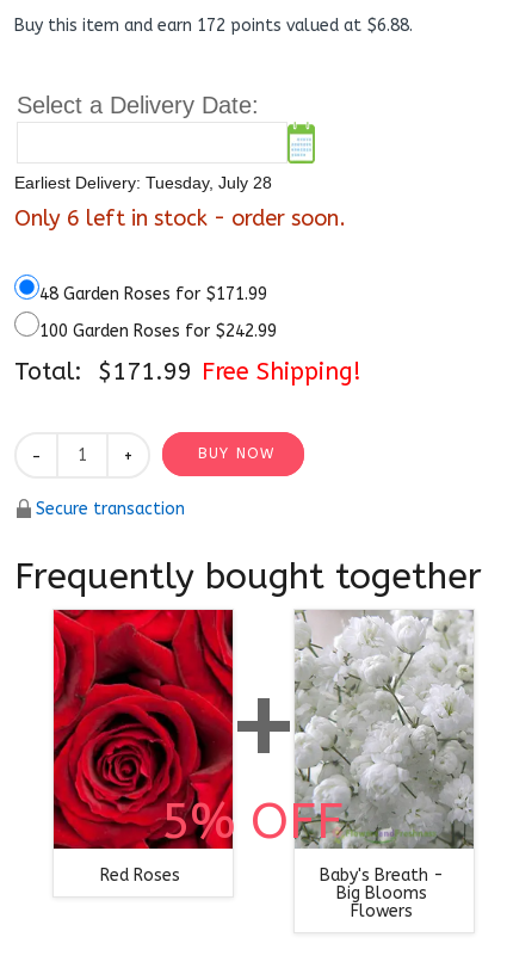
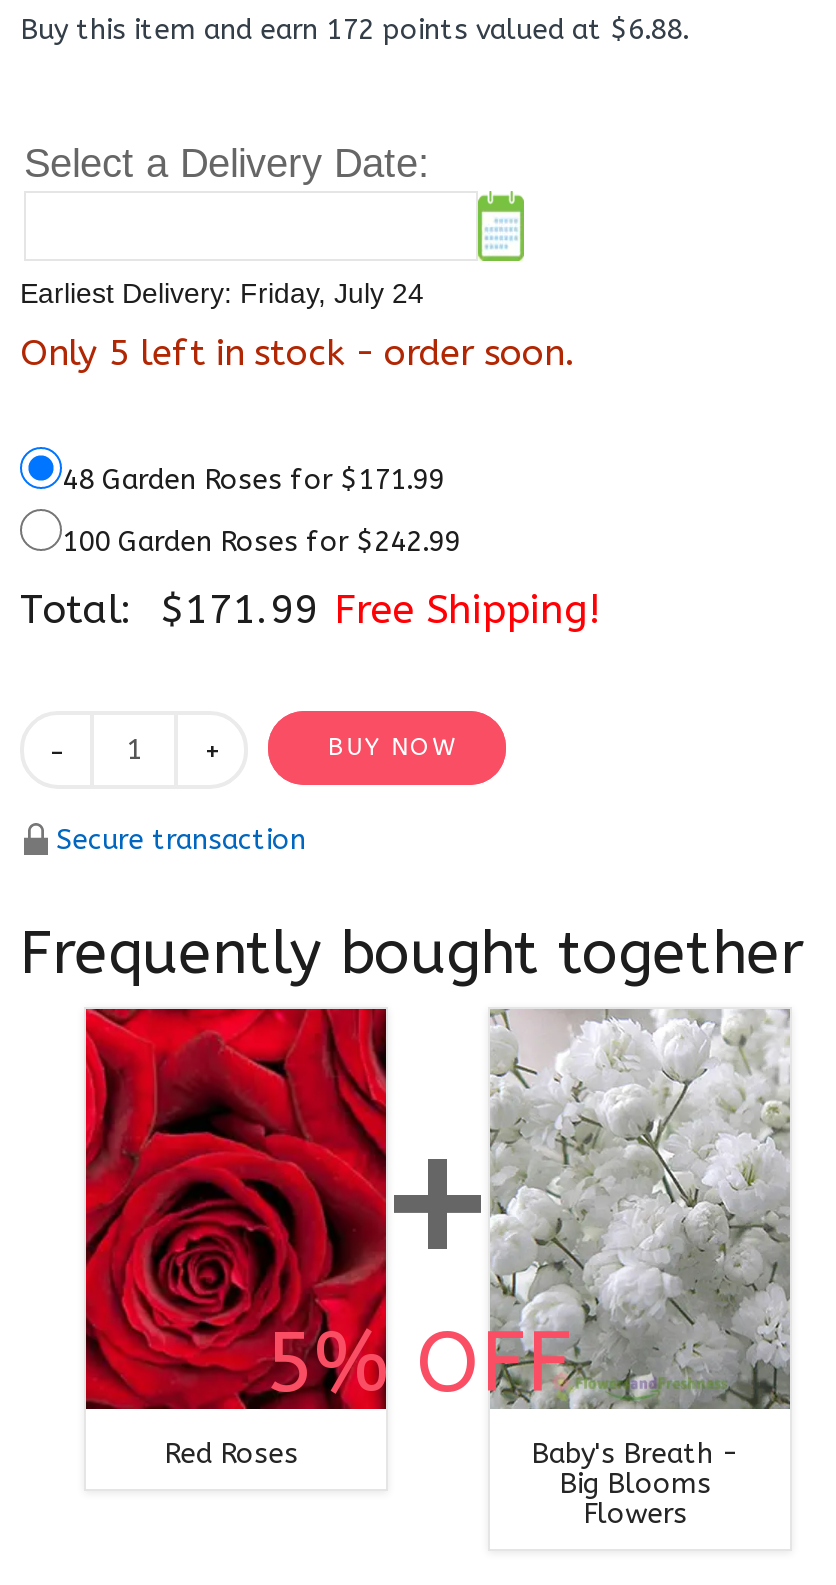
- Earliest Delivery: Tuesday, July 28
+ Earliest Delivery: Friday, July 24

- Only 6 left in stock - order soon.
+ Only 5 left in stock - order soon.
